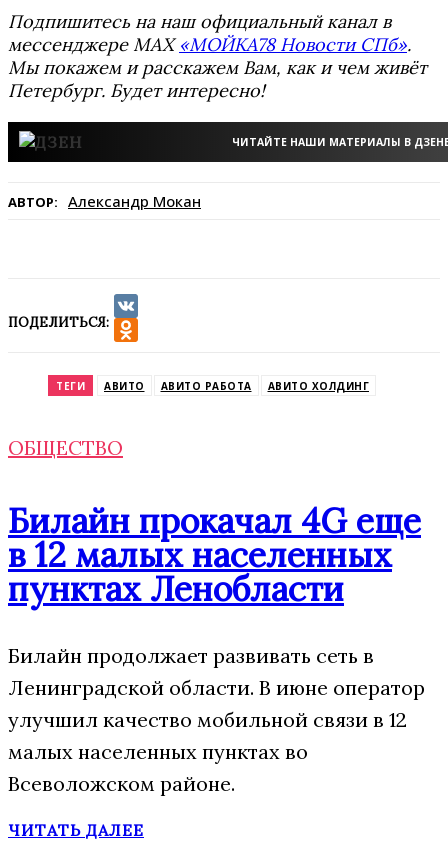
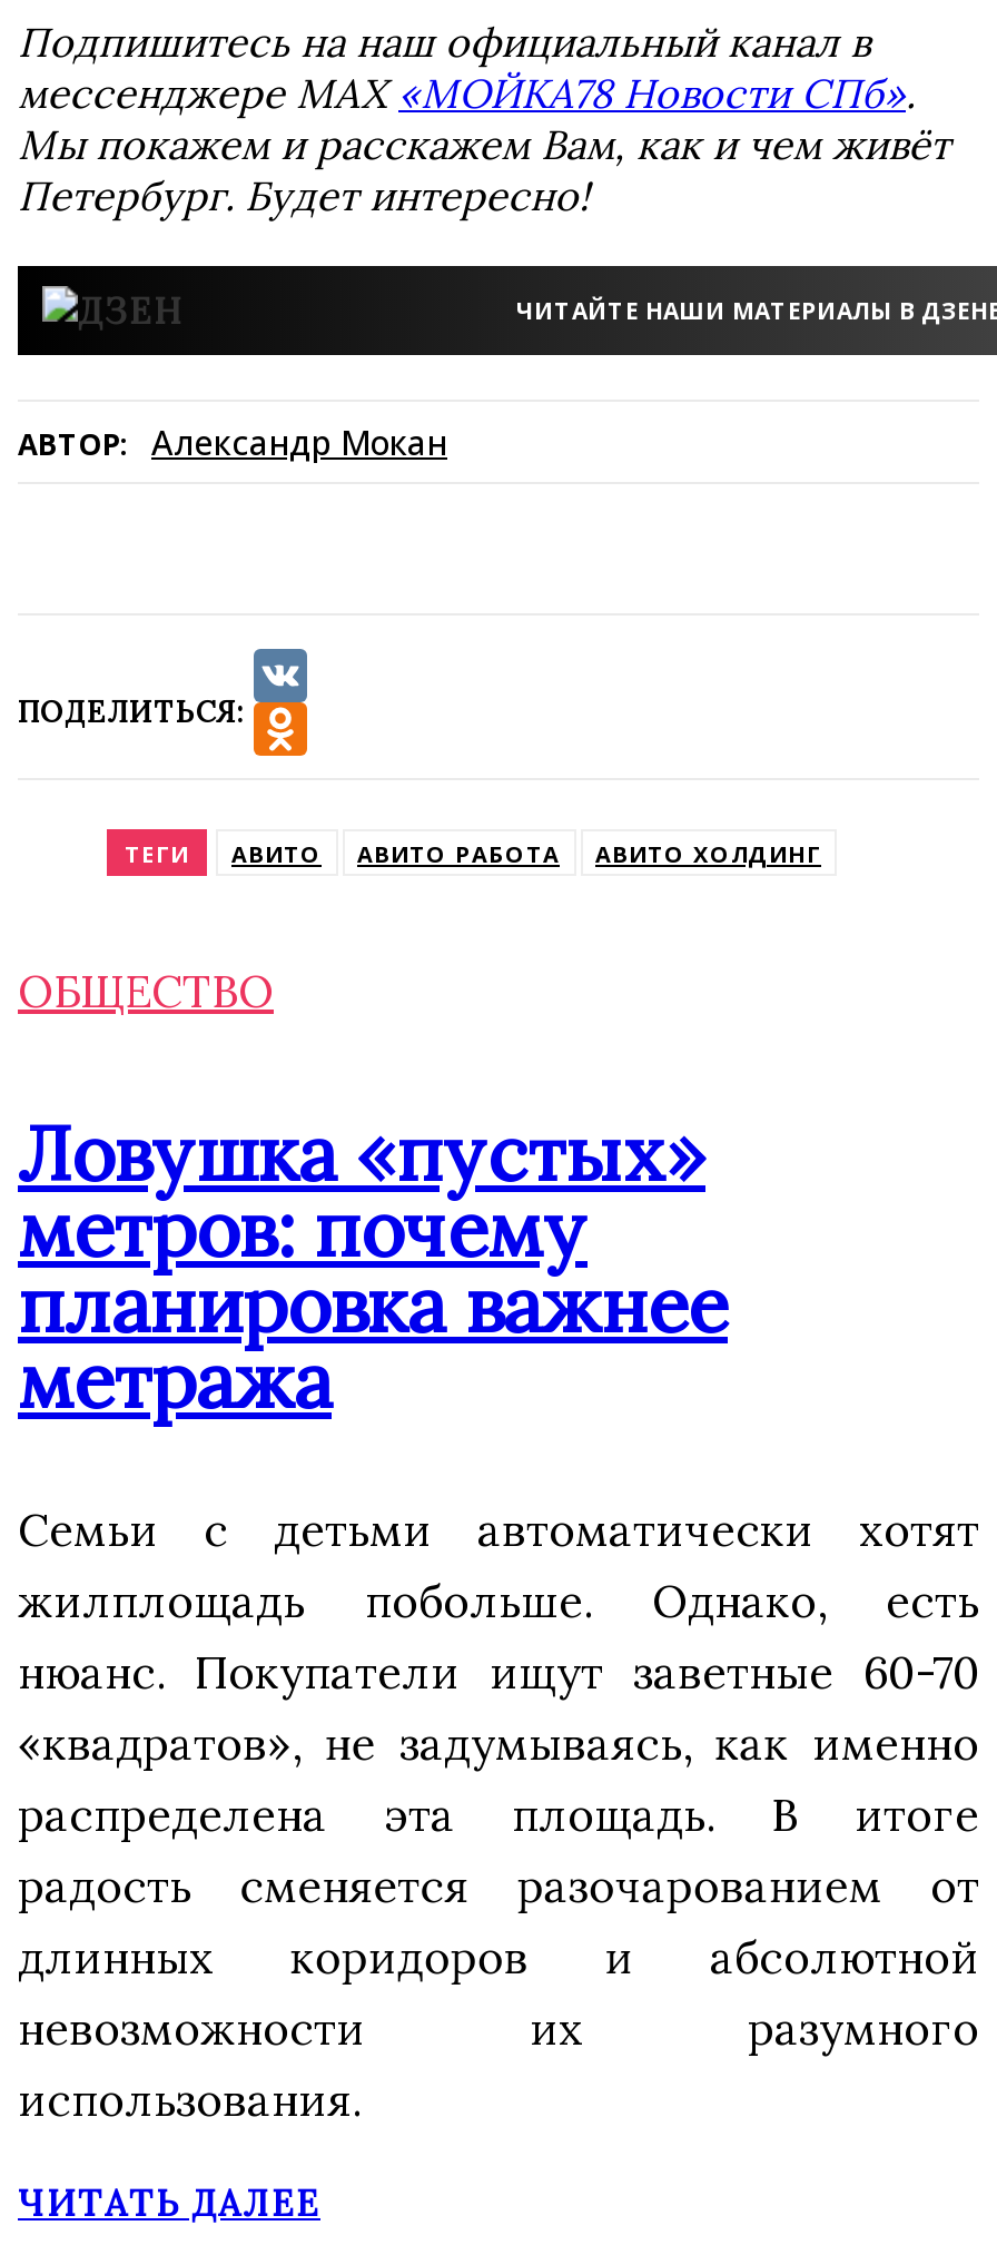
- Билайн прокачал 4G еще
- в 12 малых населенных
- пунктах Ленобласти
+ Ловушка «пустых»
+ метров: почему
+ планировка важнее
+ метража

- Билайн продолжает развивать сеть в
- Ленинградской области. В июне оператор
- улучшил качество мобильной связи в 12
- малых населенных пунктах во
- Всеволожском районе.
+ Семьи с детьми автоматически хотят
+ жилплощадь побольше. Однако, есть
+ нюанс. Покупатели ищут заветные 60-70
+ «квадратов», не задумываясь, как именно
+ распределена эта площадь. В итоге
+ радость сменяется разочарованием от
+ длинных коридоров и абсолютной
+ невозможности их разумного
+ использования.
